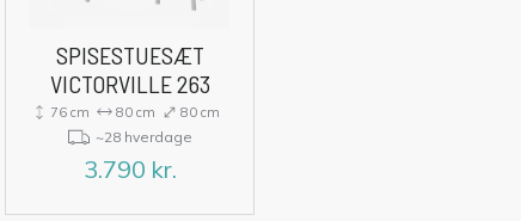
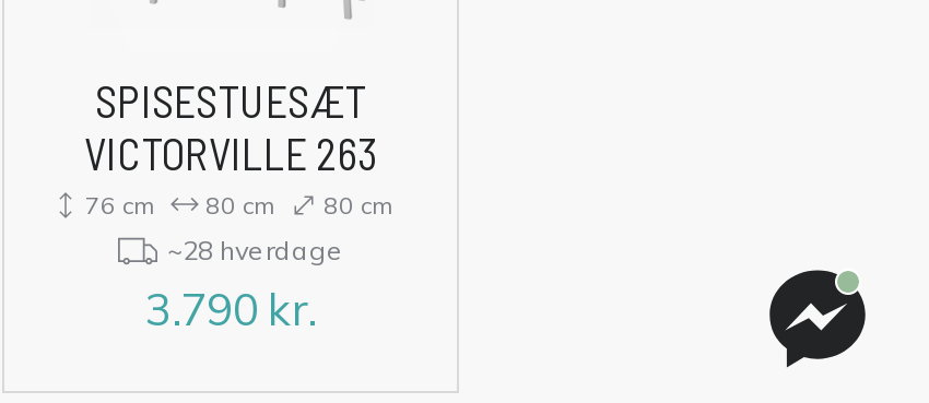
+ [image]
